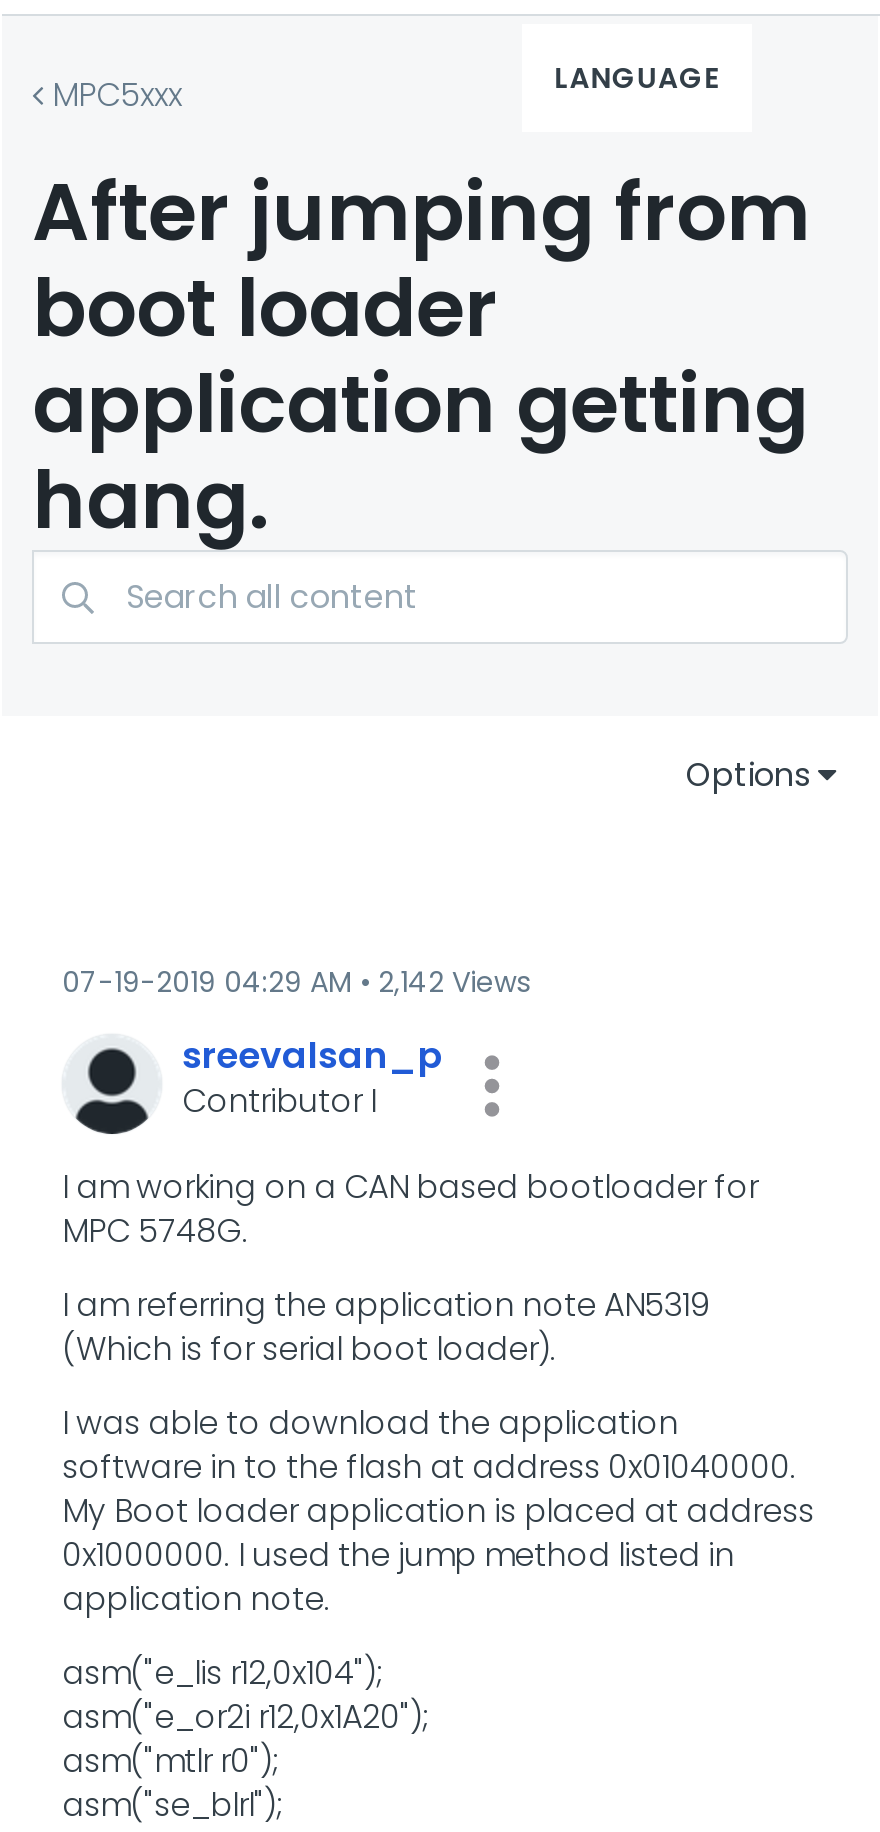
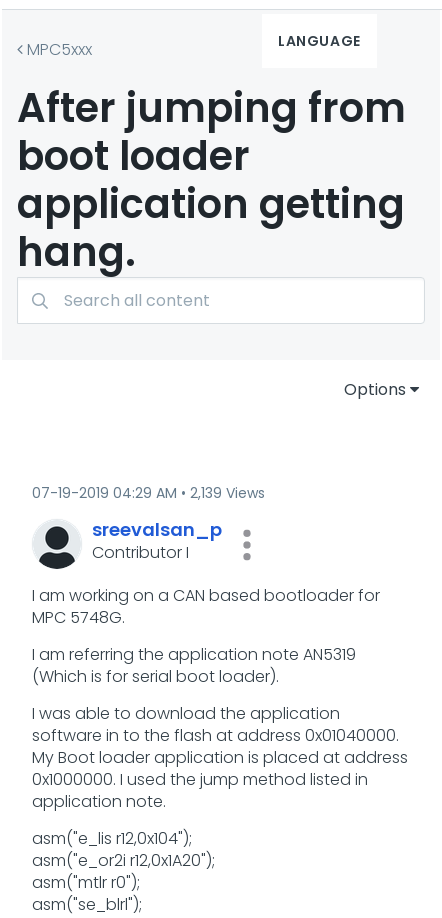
- 07-19-2019 04:29 AM 2,142 Views
+ 07-19-2019 04:29 AM 2,139 Views
